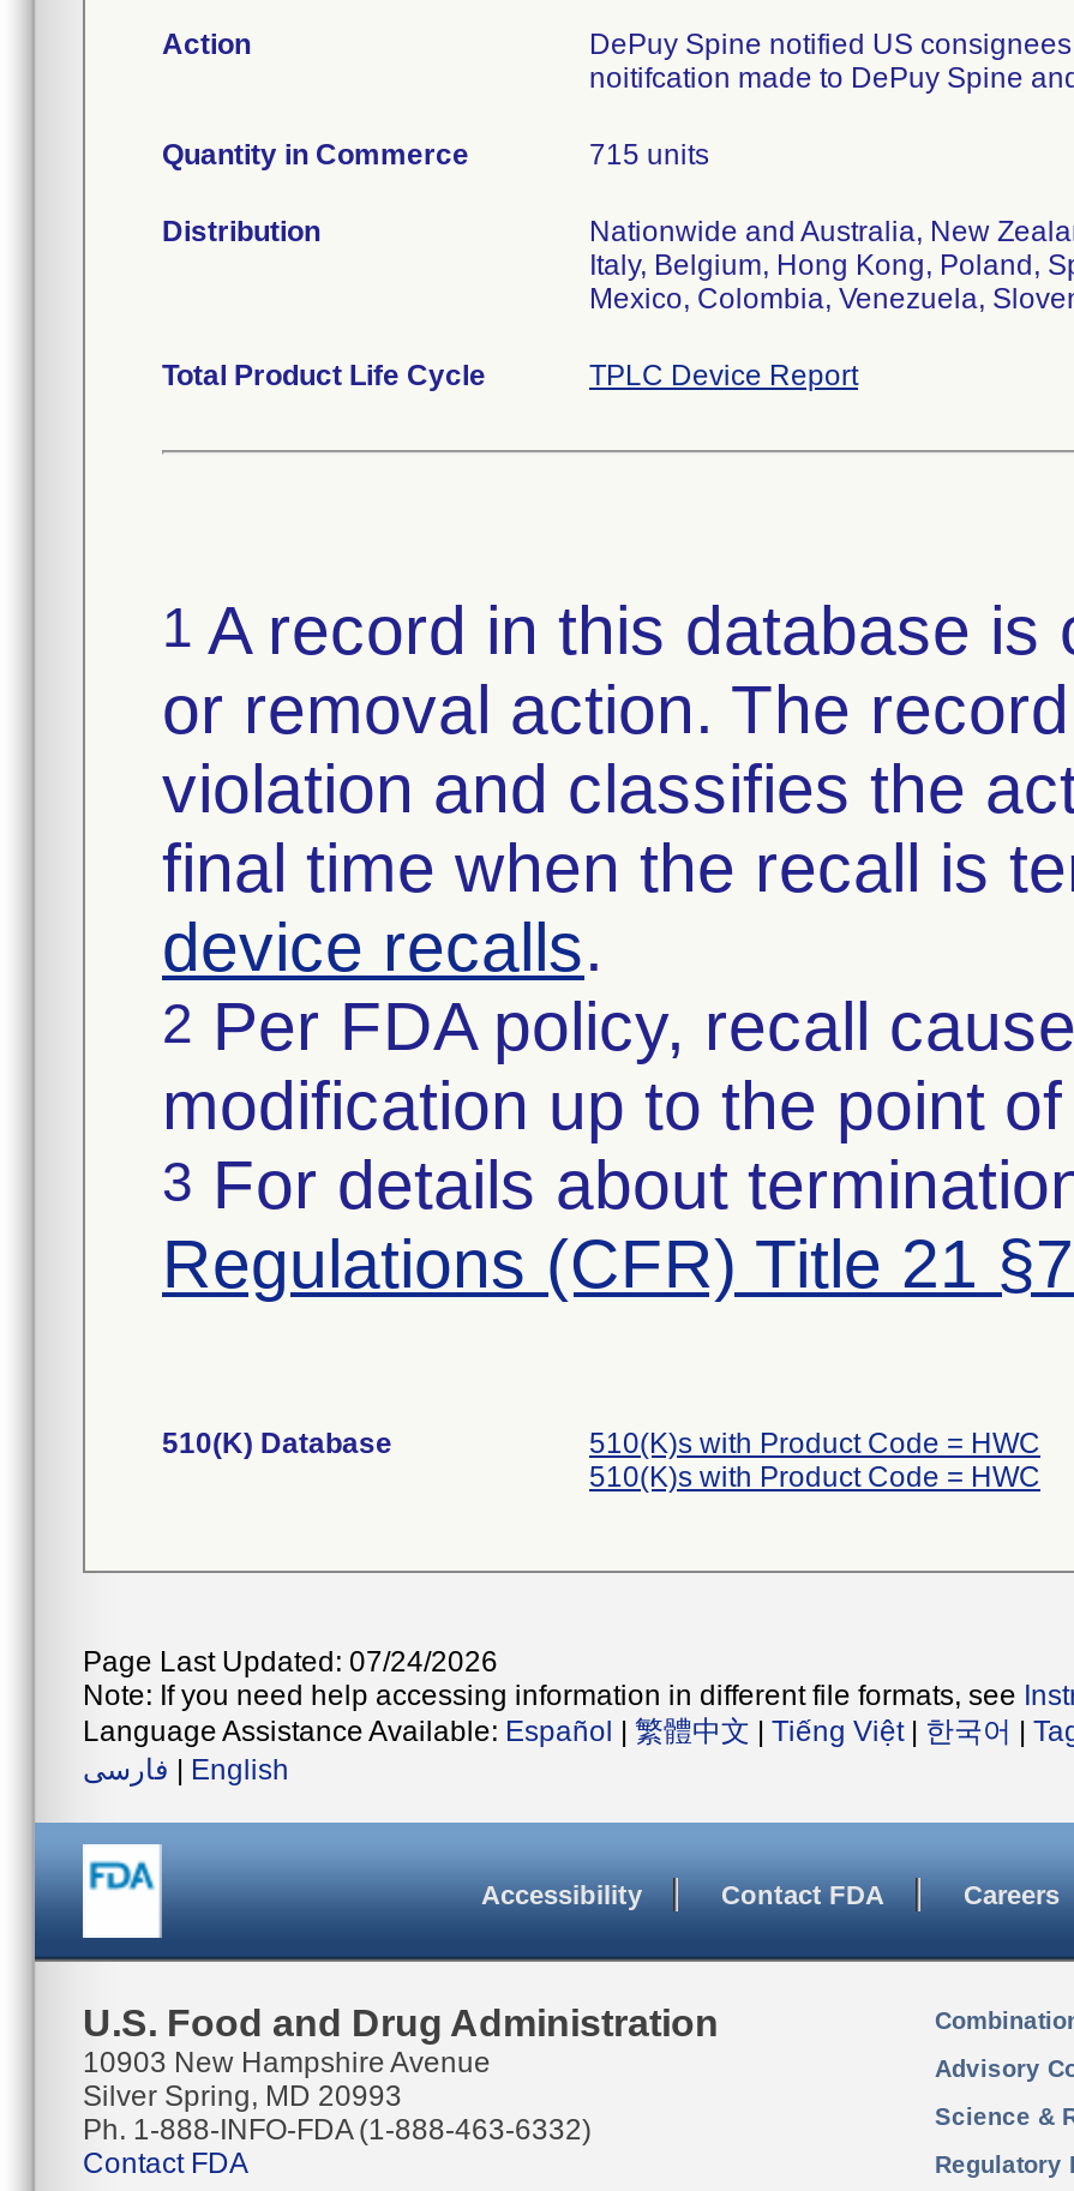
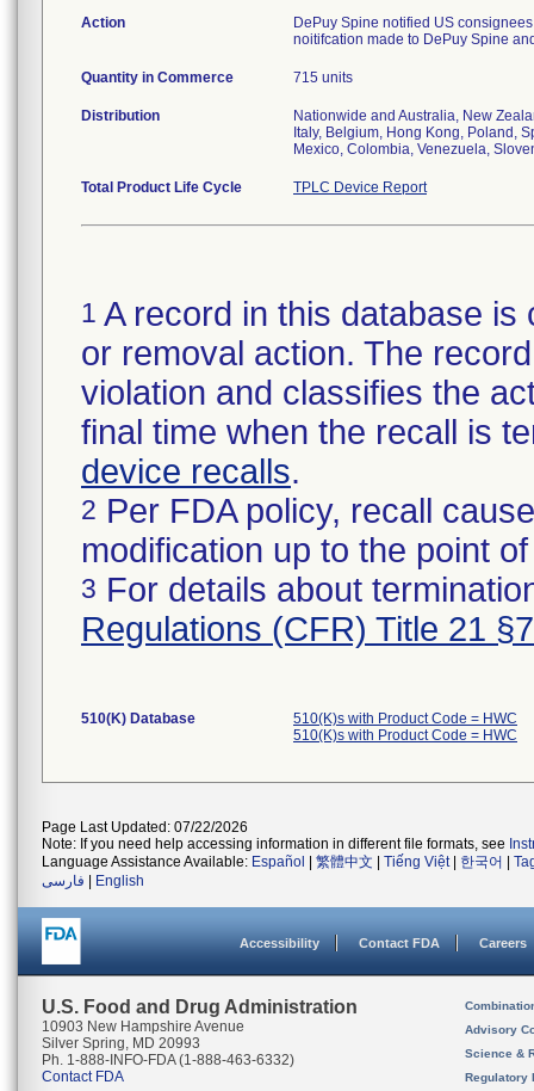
- Page Last Updated: 07/24/2026
+ Page Last Updated: 07/22/2026
